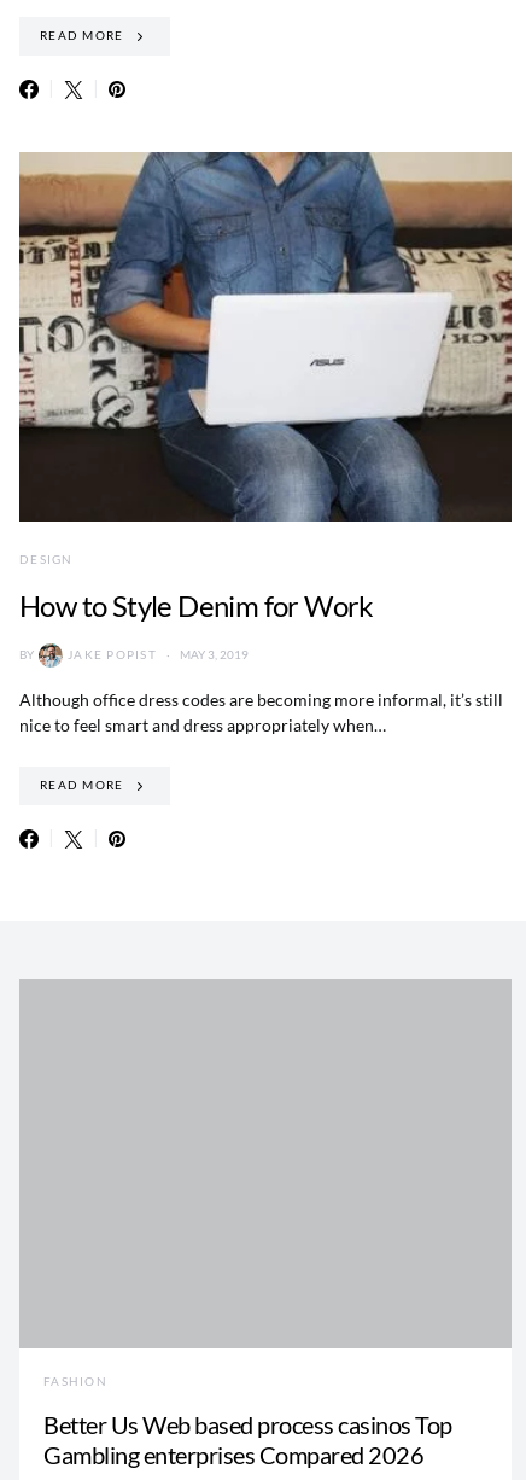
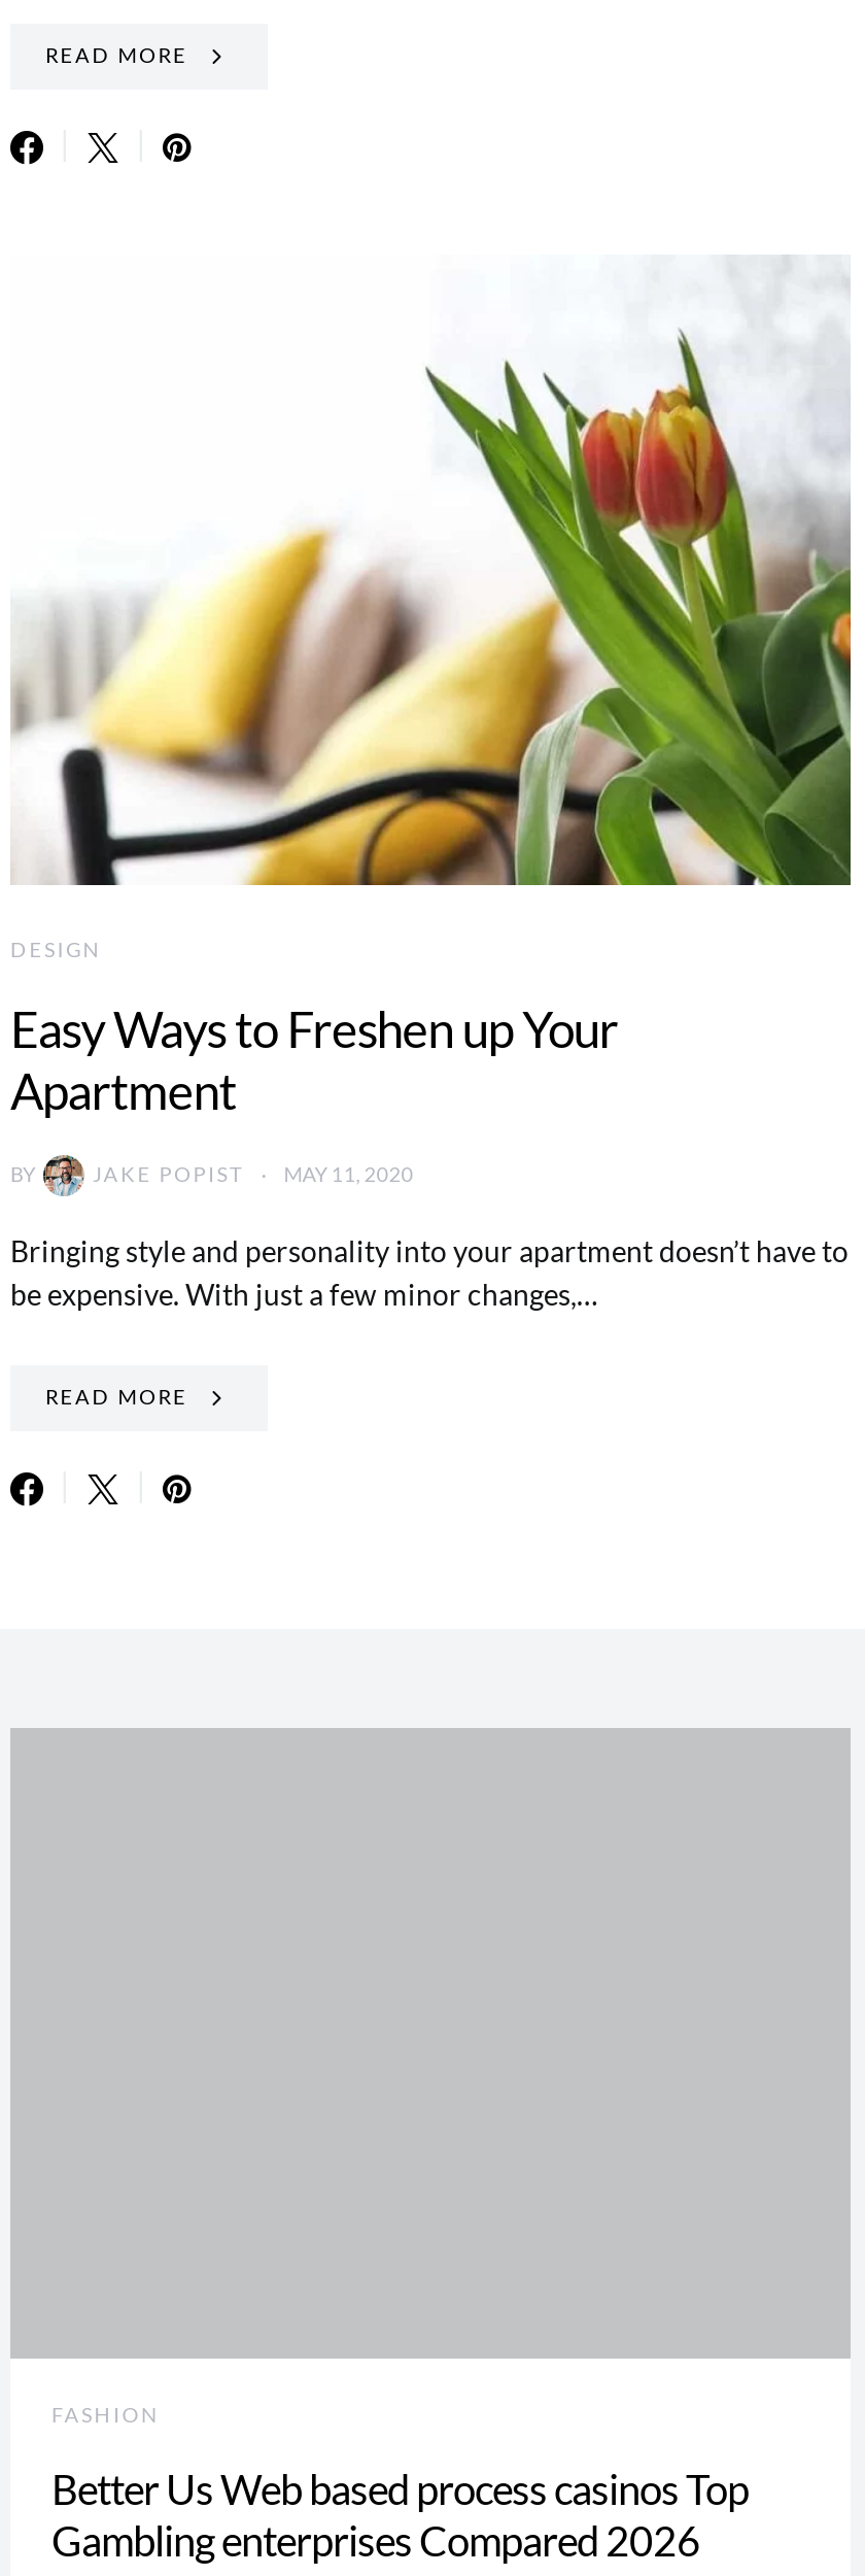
- [image]
+ [image]

- How to Style Denim for Work
+ Easy Ways to Freshen up Your
+ Apartment

- JAKE POPIST MAY 3, 2019
+ JAKE POPIST MAY 11, 2020

- Although office dress codes are becoming more informal, it’s still
- nice to feel smart and dress appropriately when…
+ Bringing style and personality into your apartment doesn’t have to
+ be expensive. With just a few minor changes,…
